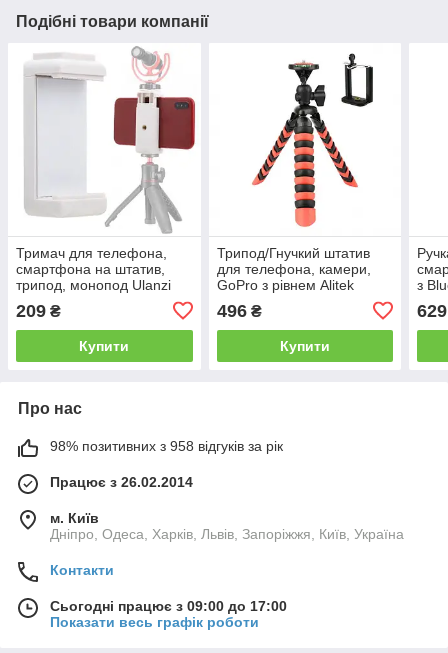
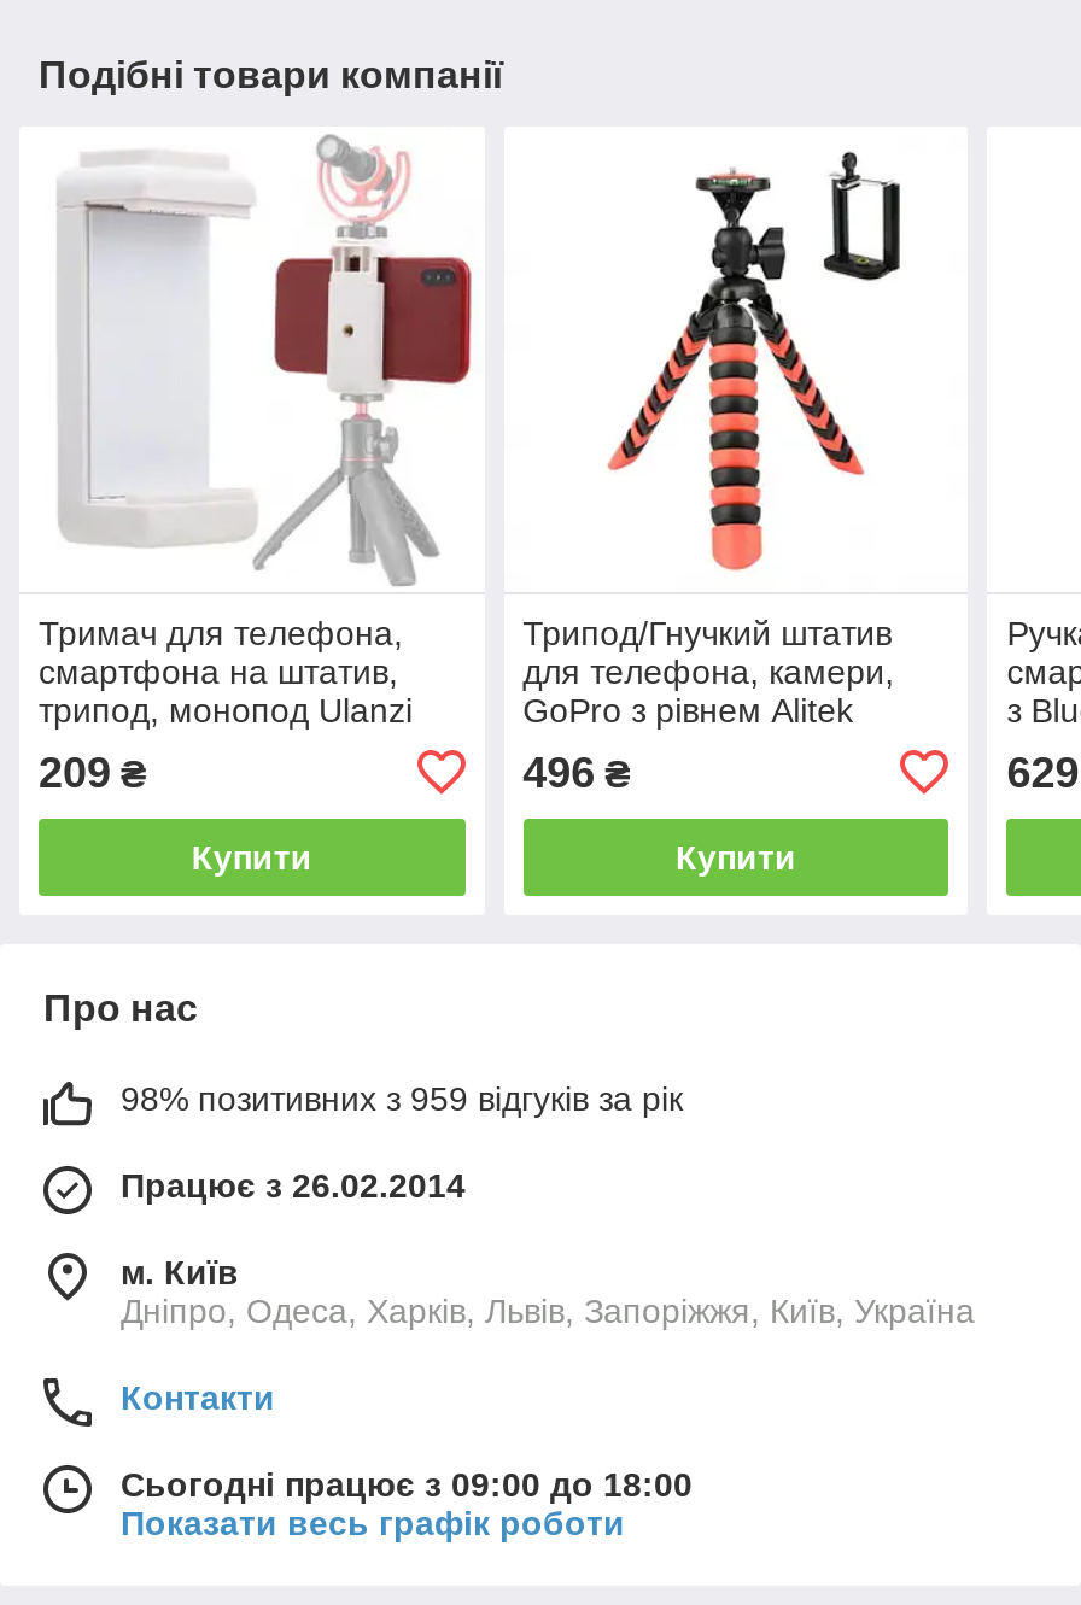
- 98% позитивних з 958 відгуків за рік
+ 98% позитивних з 959 відгуків за рік

- Сьогодні працює з 09:00 до 17:00
+ Сьогодні працює з 09:00 до 18:00
